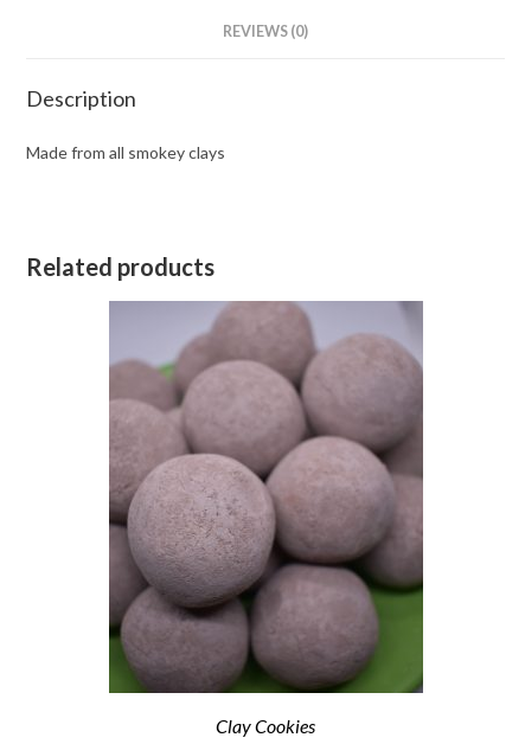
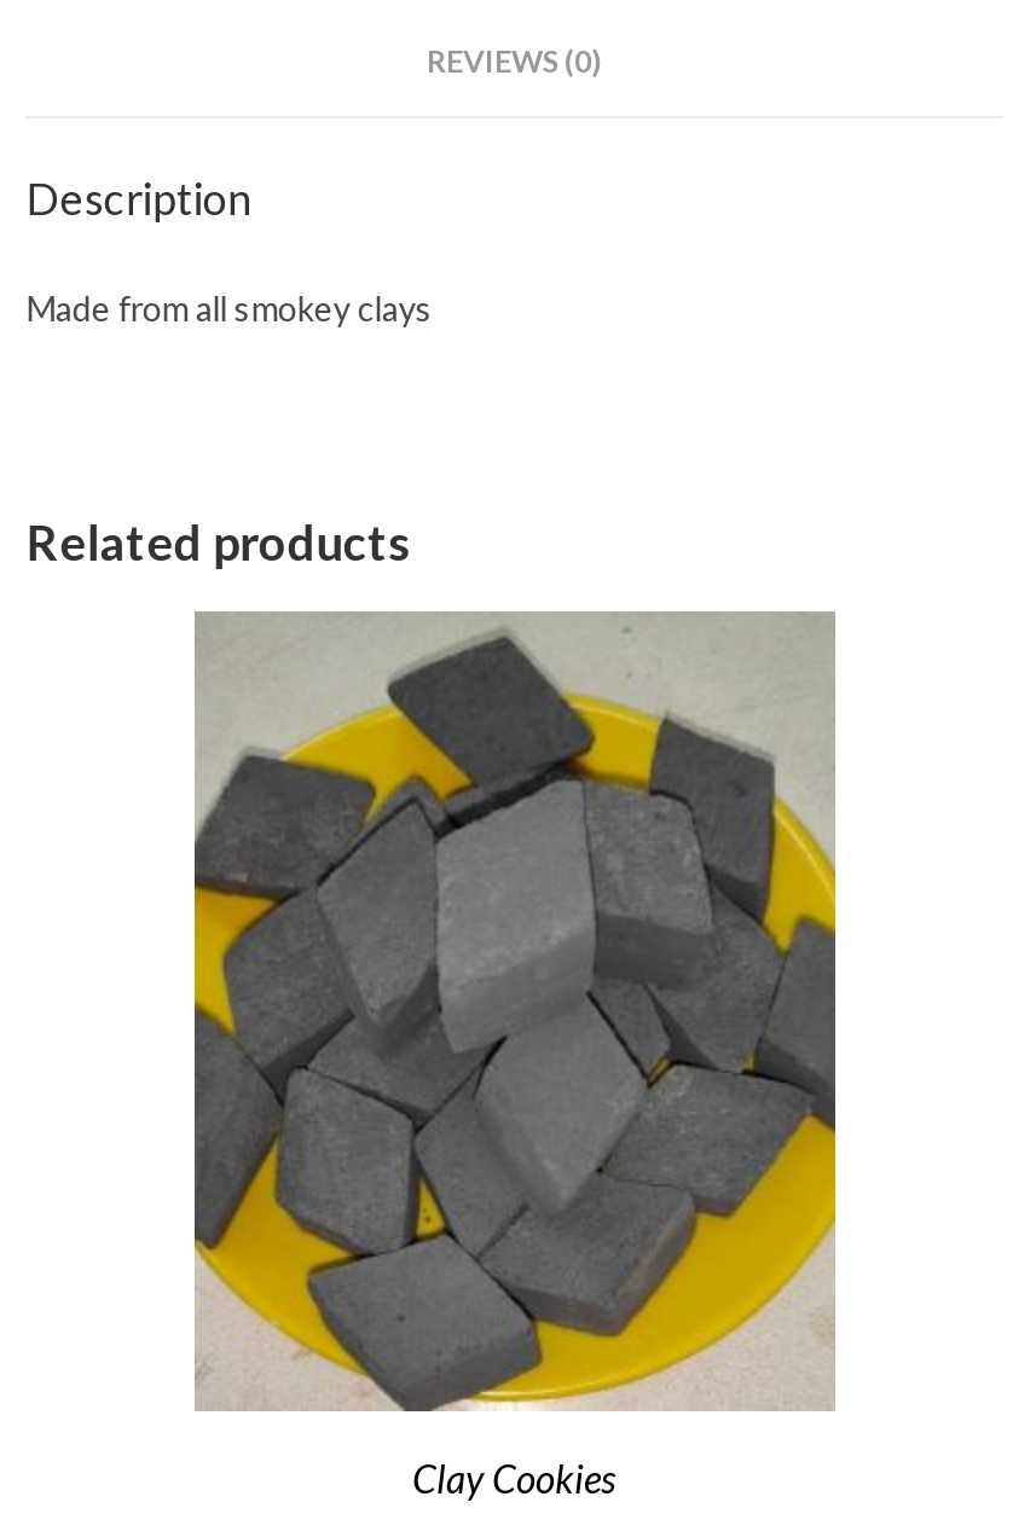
- [image]
+ [image]
